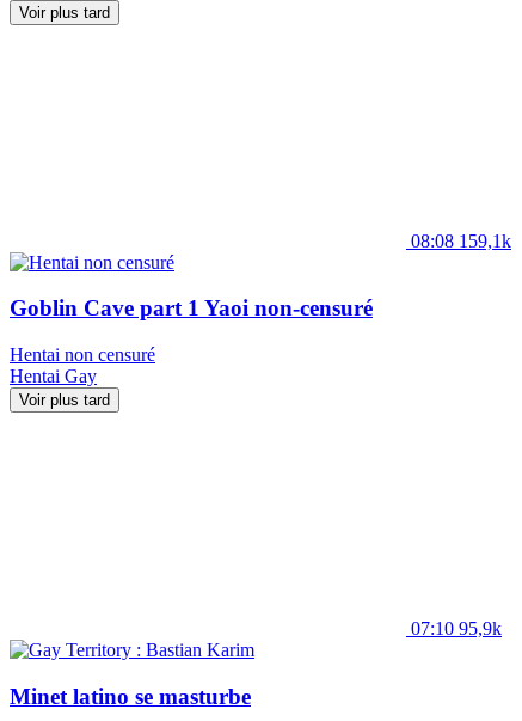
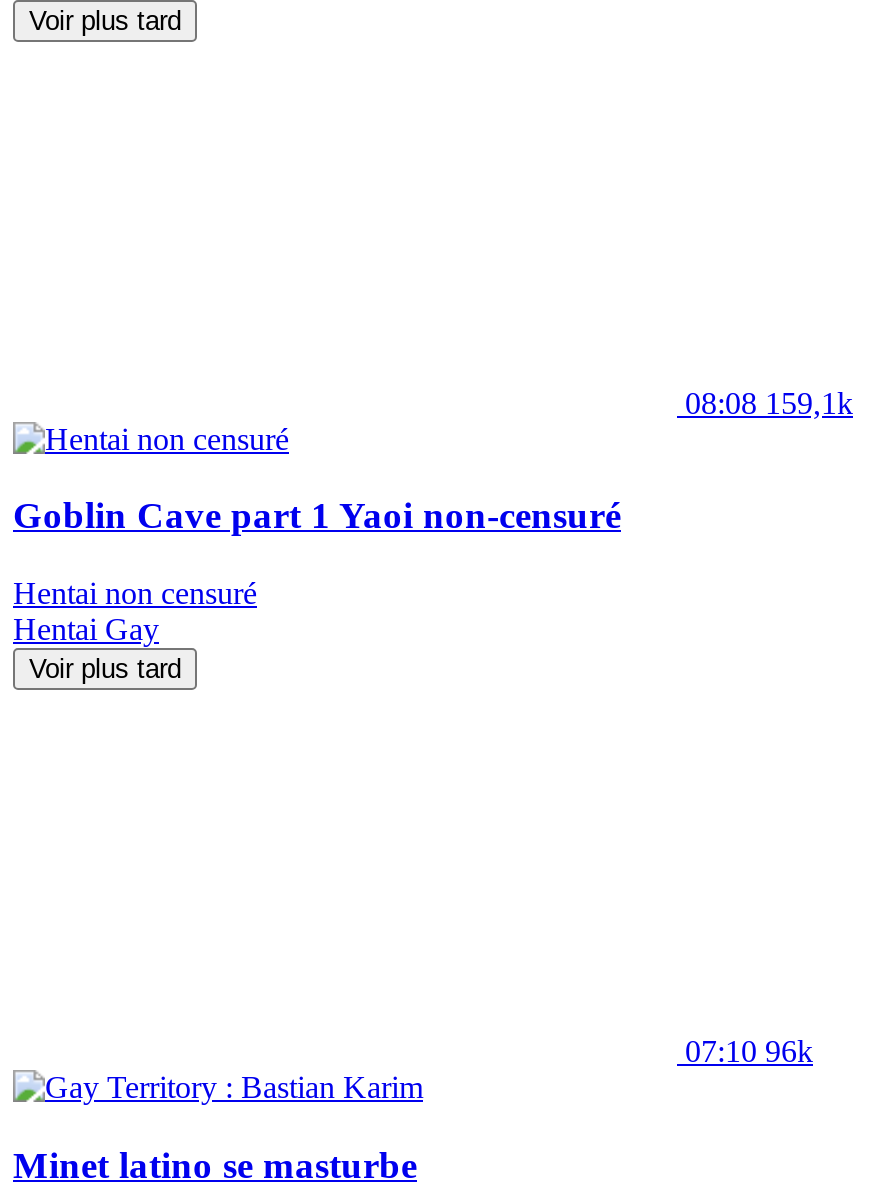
- 07:10 95,9k
+ 07:10 96k
